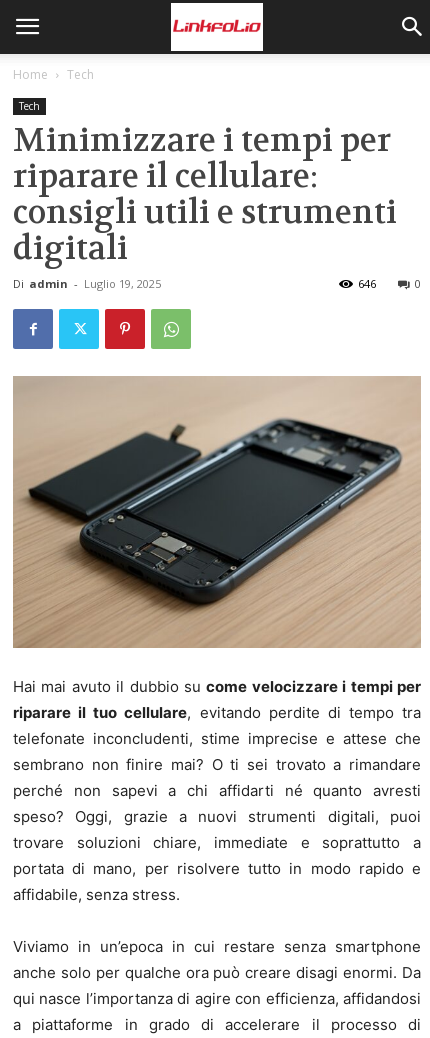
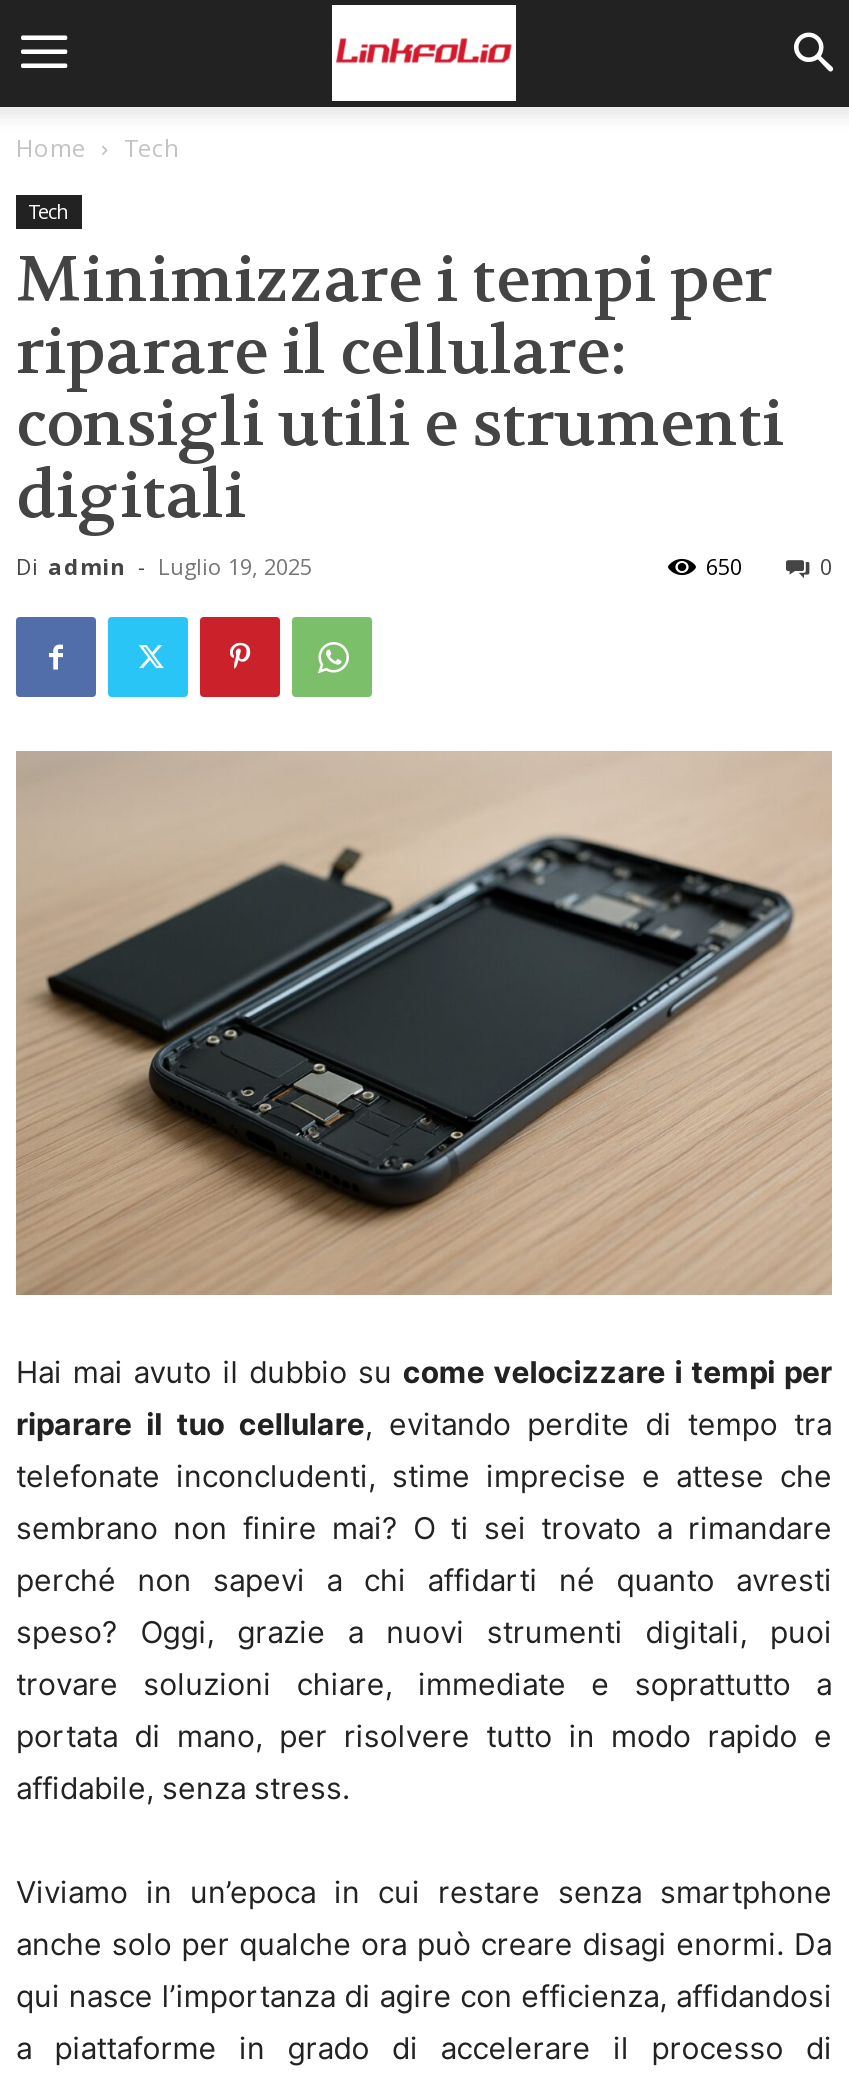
- 646
+ 650
